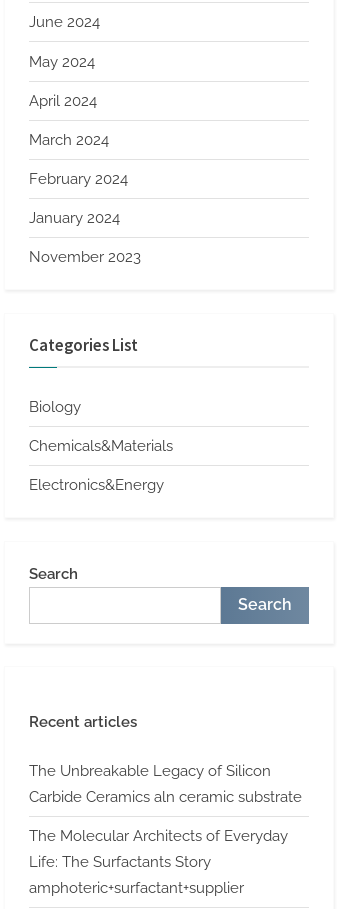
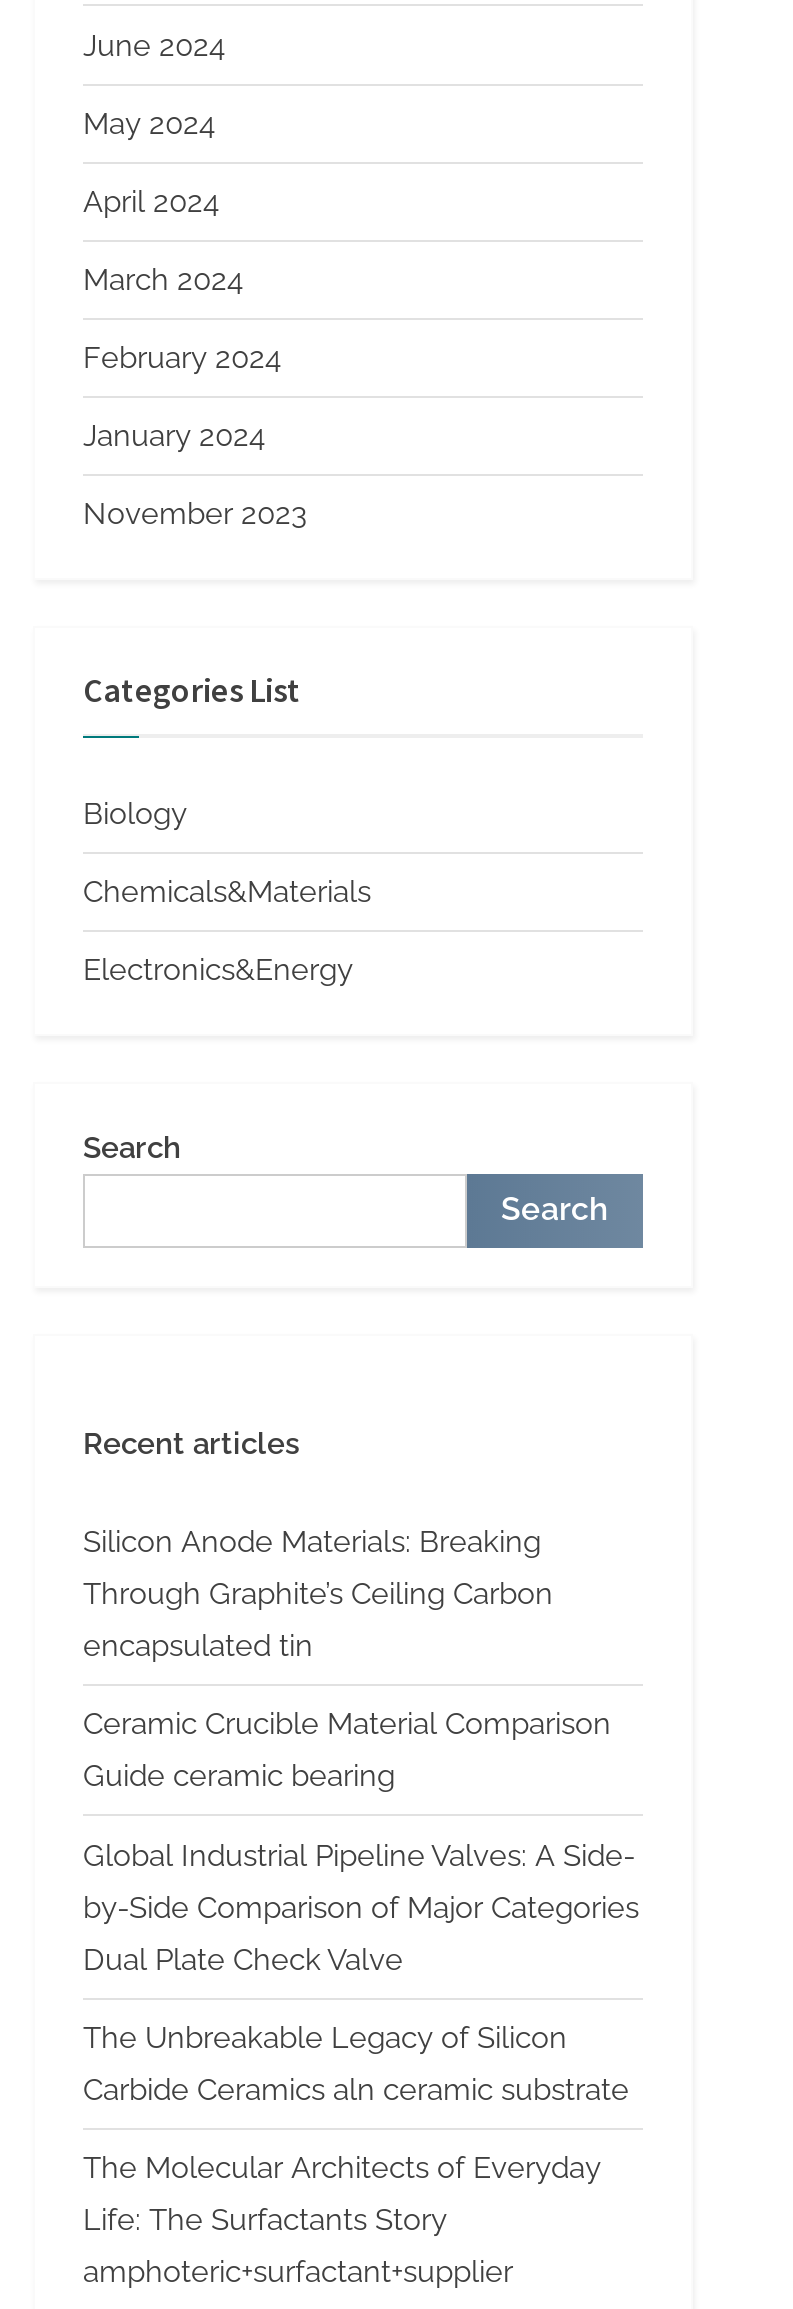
+ Silicon Anode Materials: Breaking
+ Through Graphite’s Ceiling Carbon
+ encapsulated tin
+ Ceramic Crucible Material Comparison
+ Guide ceramic bearing
+ Global Industrial Pipeline Valves: A Side-
+ by-Side Comparison of Major Categories
+ Dual Plate Check Valve
